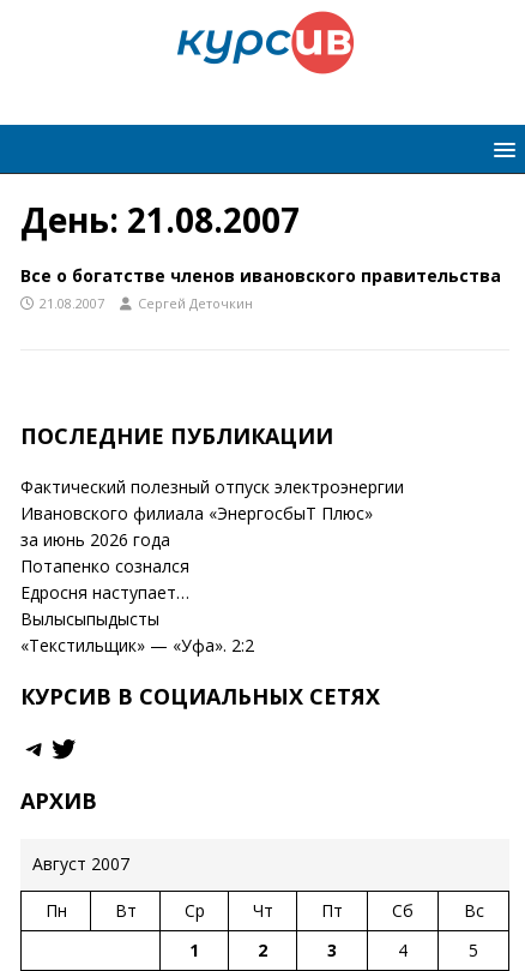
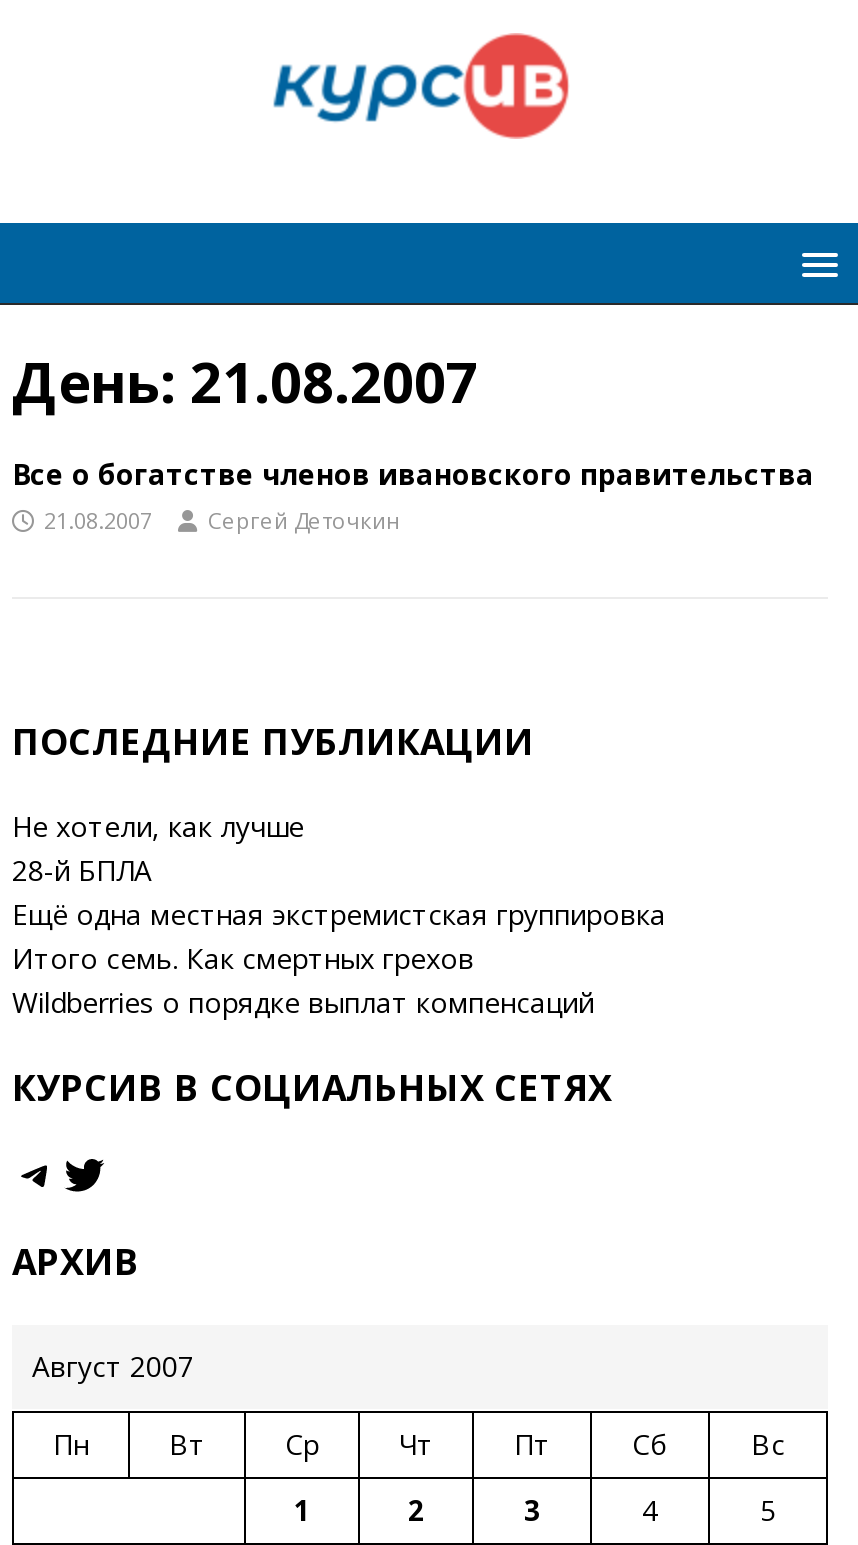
- Фактический полезный отпуск электроэнергии
- Ивановского филиала «ЭнергосбыТ Плюс»
- за июнь 2026 года
- Потапенко сознался
- Едросня наступает…
- Вылысыпыдысты
- «Текстильщик» — «Уфа». 2:2
+ Не хотели, как лучше
+ 28-й БПЛА
+ Ещё одна местная экстремистская группировка
+ Итого семь. Как смертных грехов
+ Wildberries о порядке выплат компенсаций
